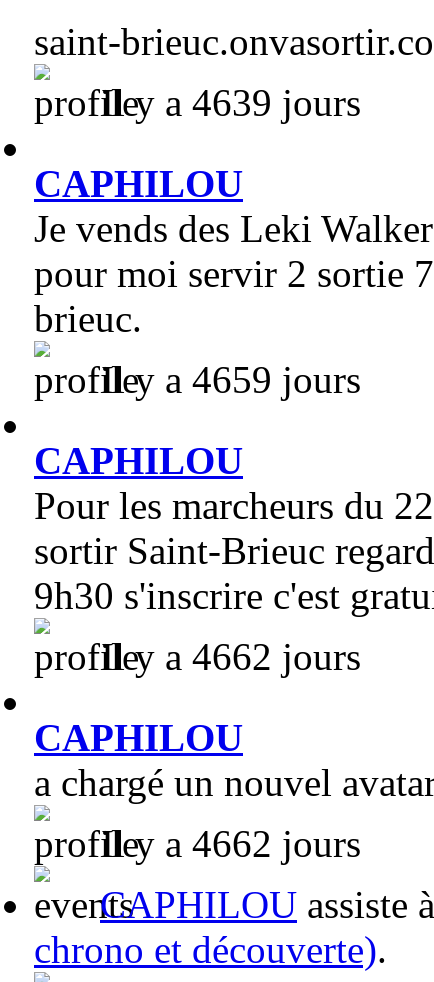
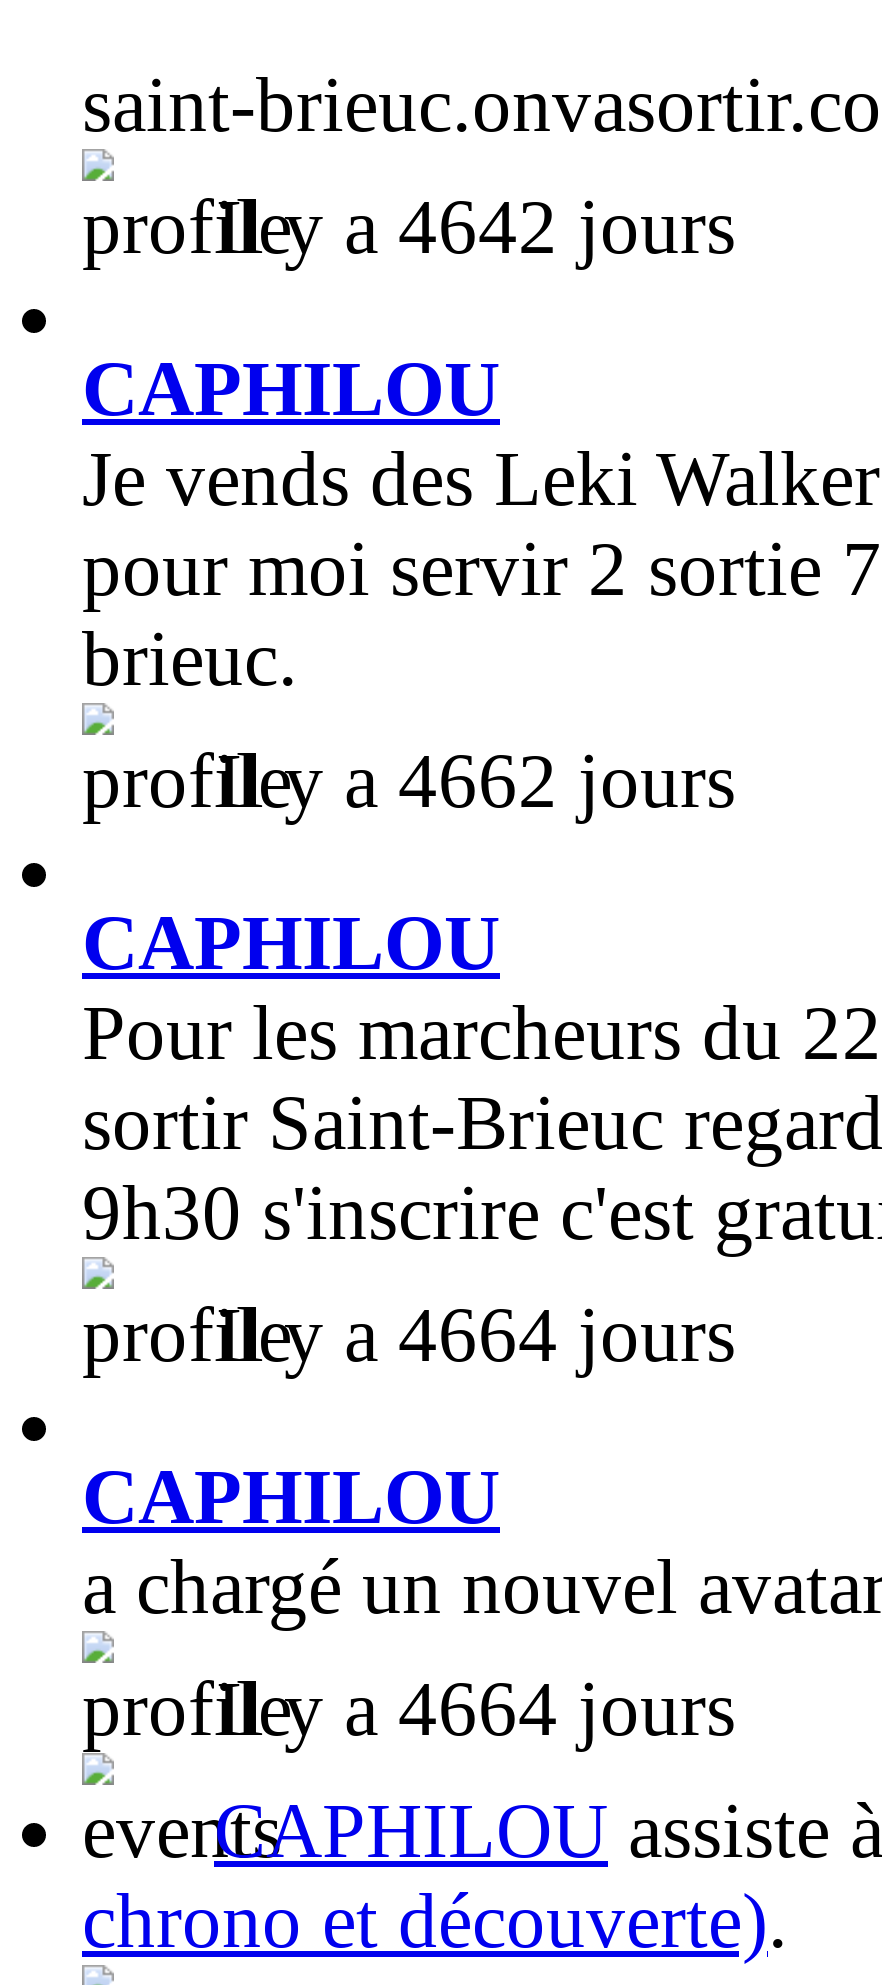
- Il y a 4639 jours
+ Il y a 4642 jours

- Il y a 4659 jours
+ Il y a 4662 jours

- Il y a 4662 jours
+ Il y a 4664 jours

- Il y a 4662 jours
+ Il y a 4664 jours
